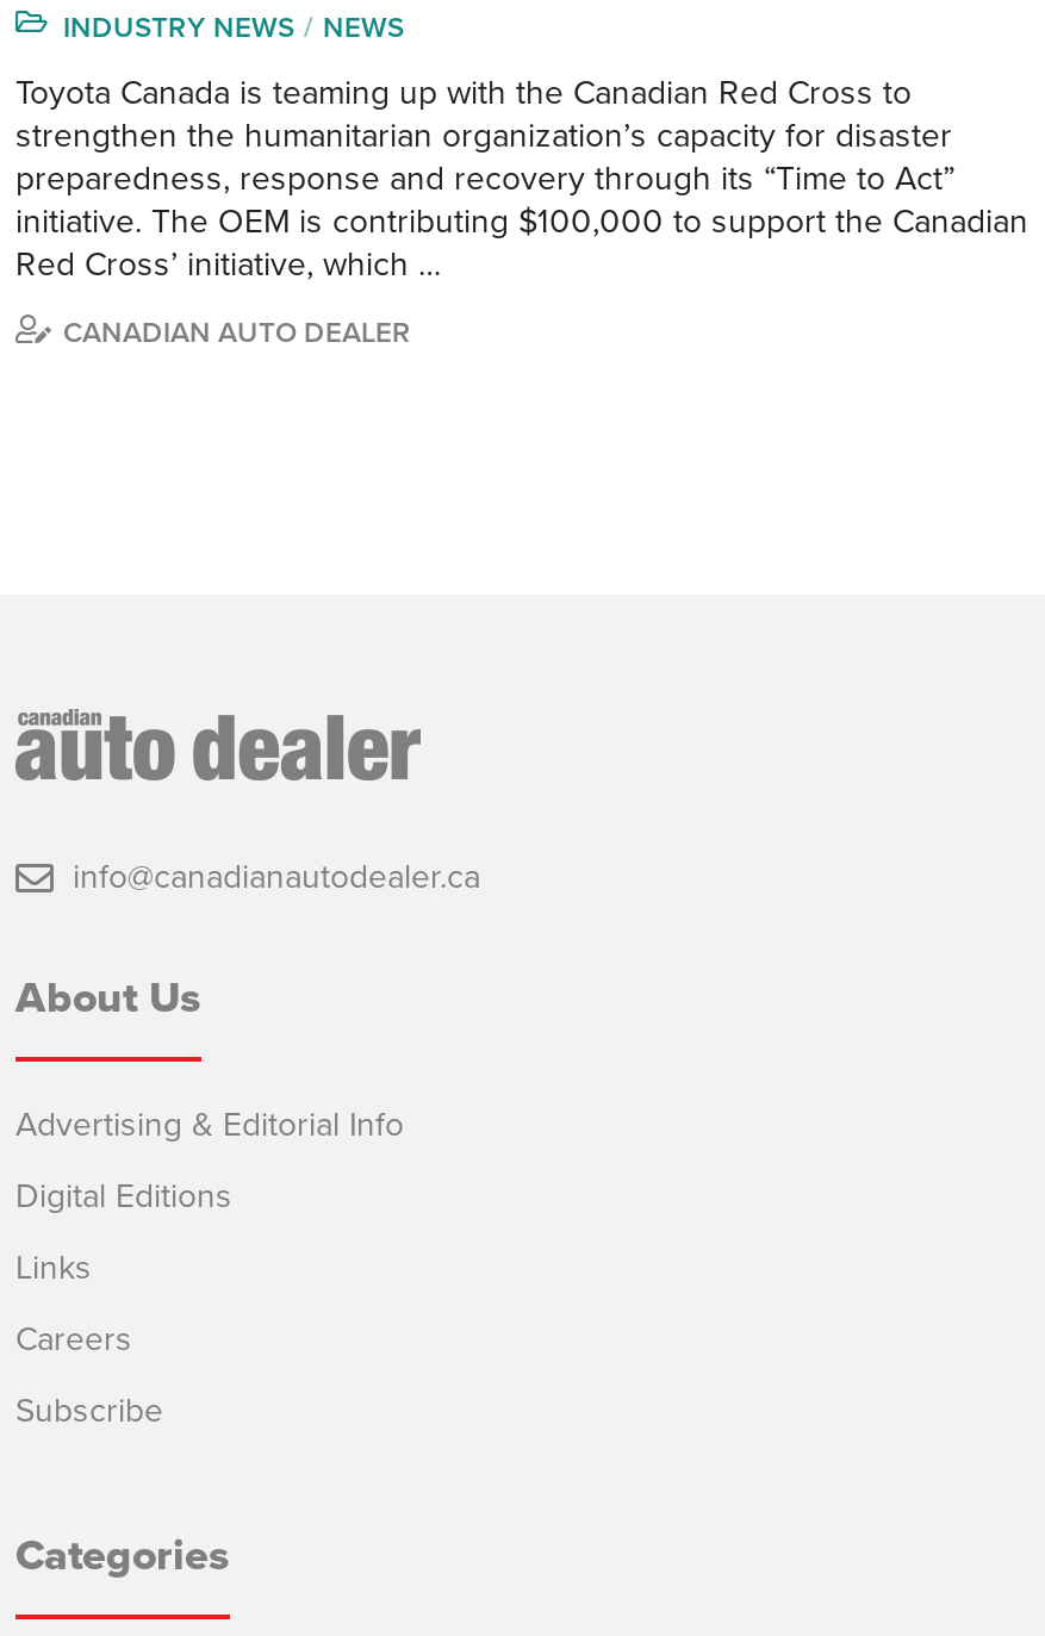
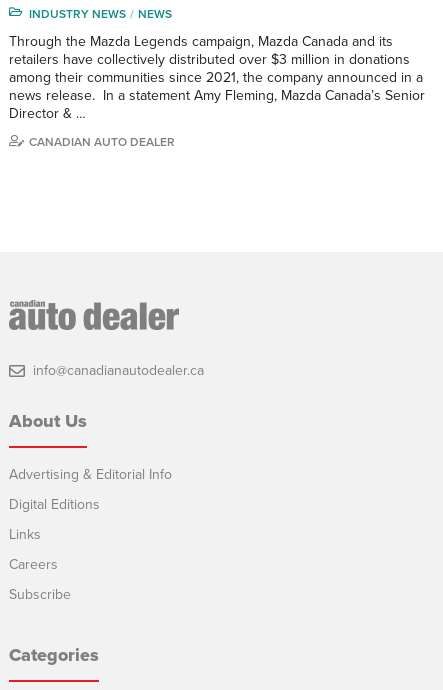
- Toyota Canada is teaming up with the Canadian Red Cross to
- strengthen the humanitarian organization’s capacity for disaster
- preparedness, response and recovery through its “Time to Act”
- initiative. The OEM is contributing $100,000 to support the Canadian
- Red Cross’ initiative, which …
+ Through the Mazda Legends campaign, Mazda Canada and its
+ retailers have collectively distributed over $3 million in donations
+ among their communities since 2021, the company announced in a
+ news release. In a statement Amy Fleming, Mazda Canada’s Senior
+ Director & …
